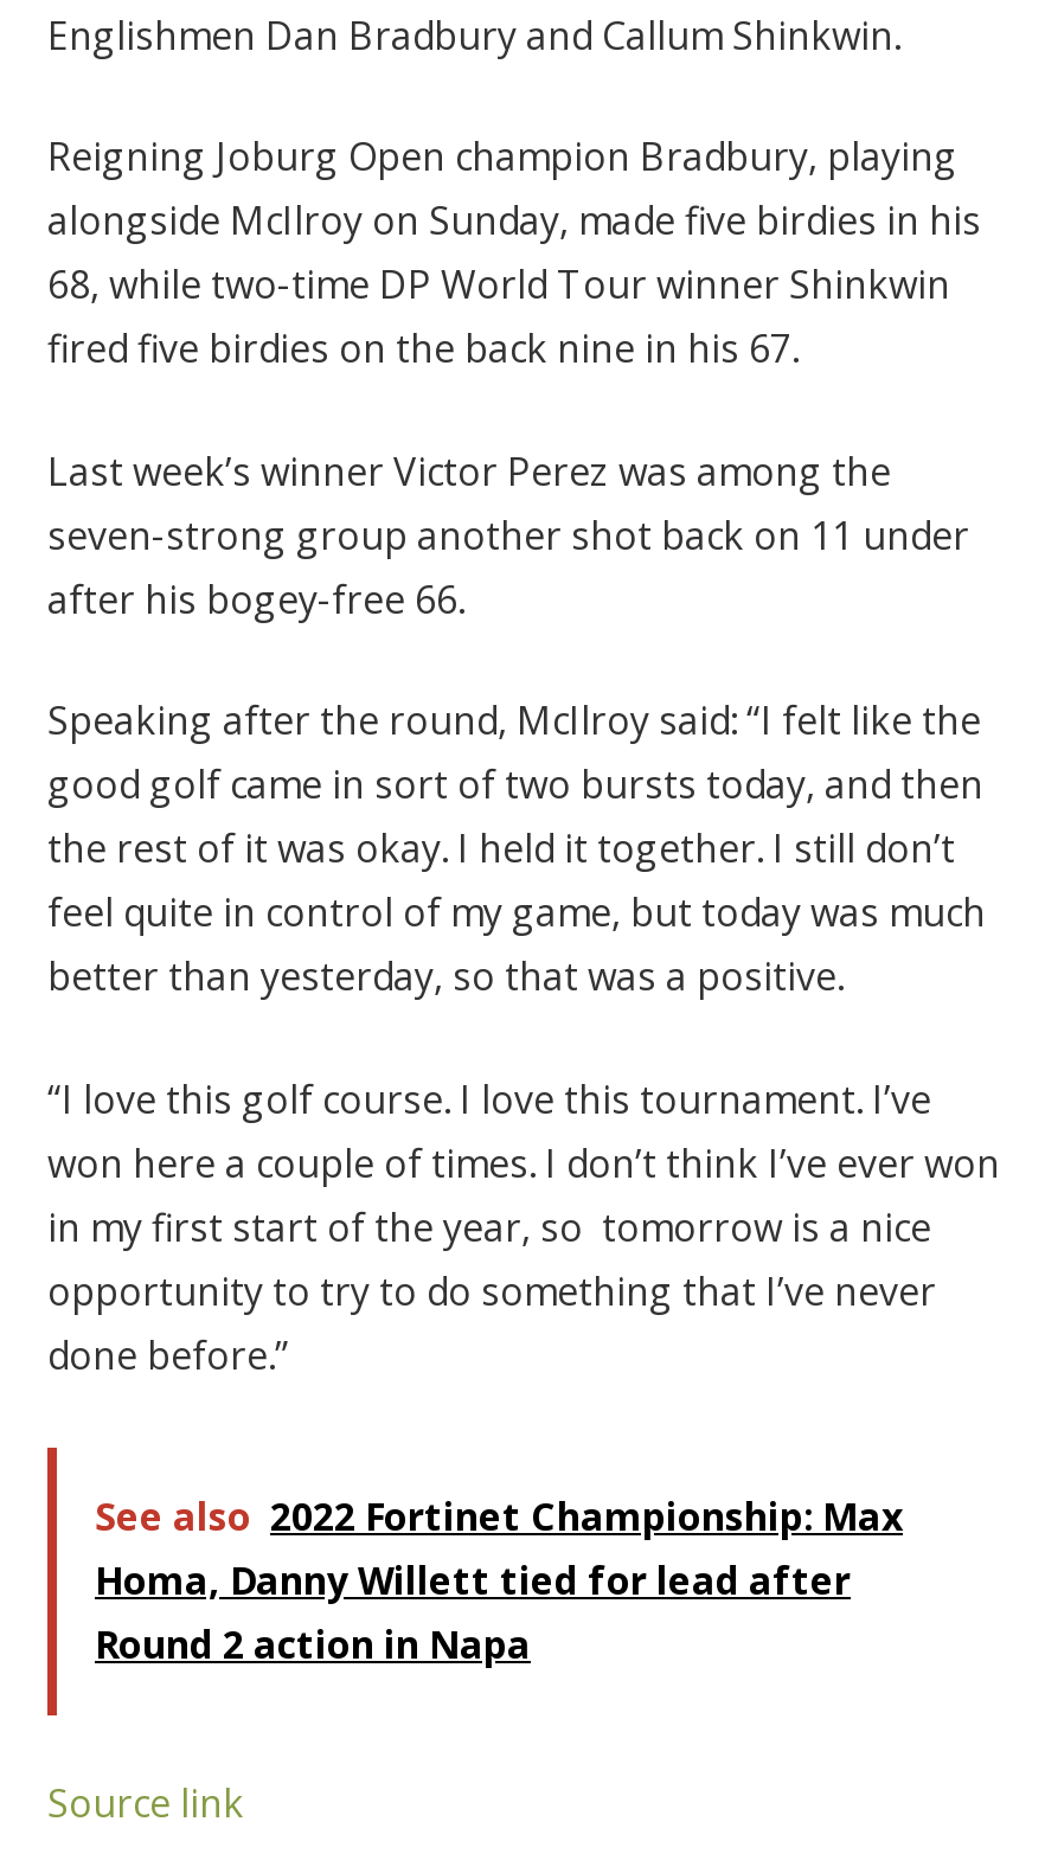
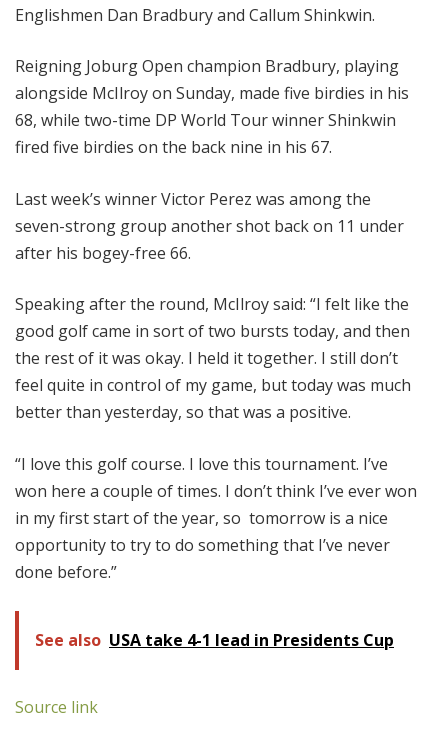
- See also 2022 Fortinet Championship: Max
- Homa, Danny Willett tied for lead after
- Round 2 action in Napa
+ See also USA take 4-1 lead in Presidents Cup
